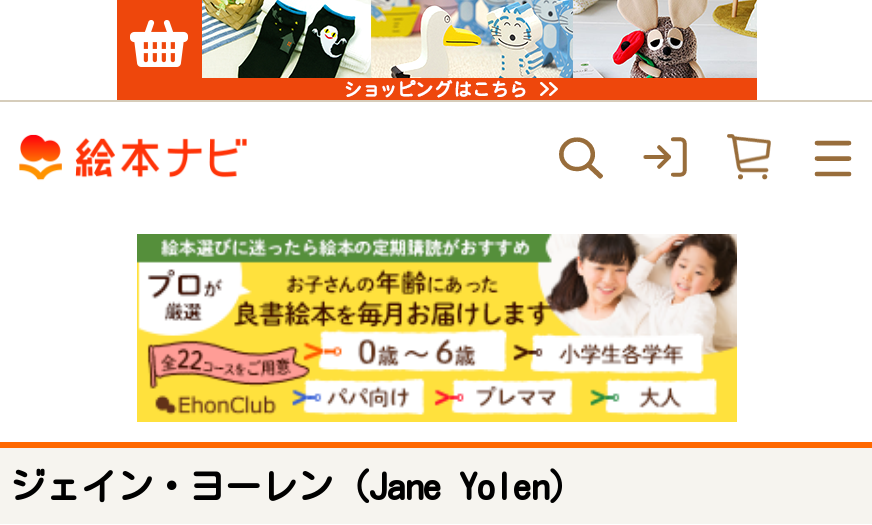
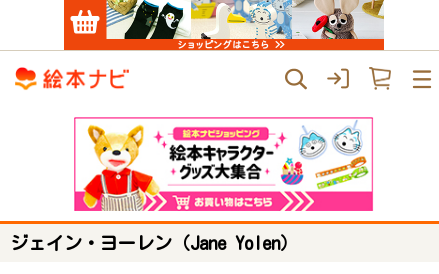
- [image]
+ [image]
